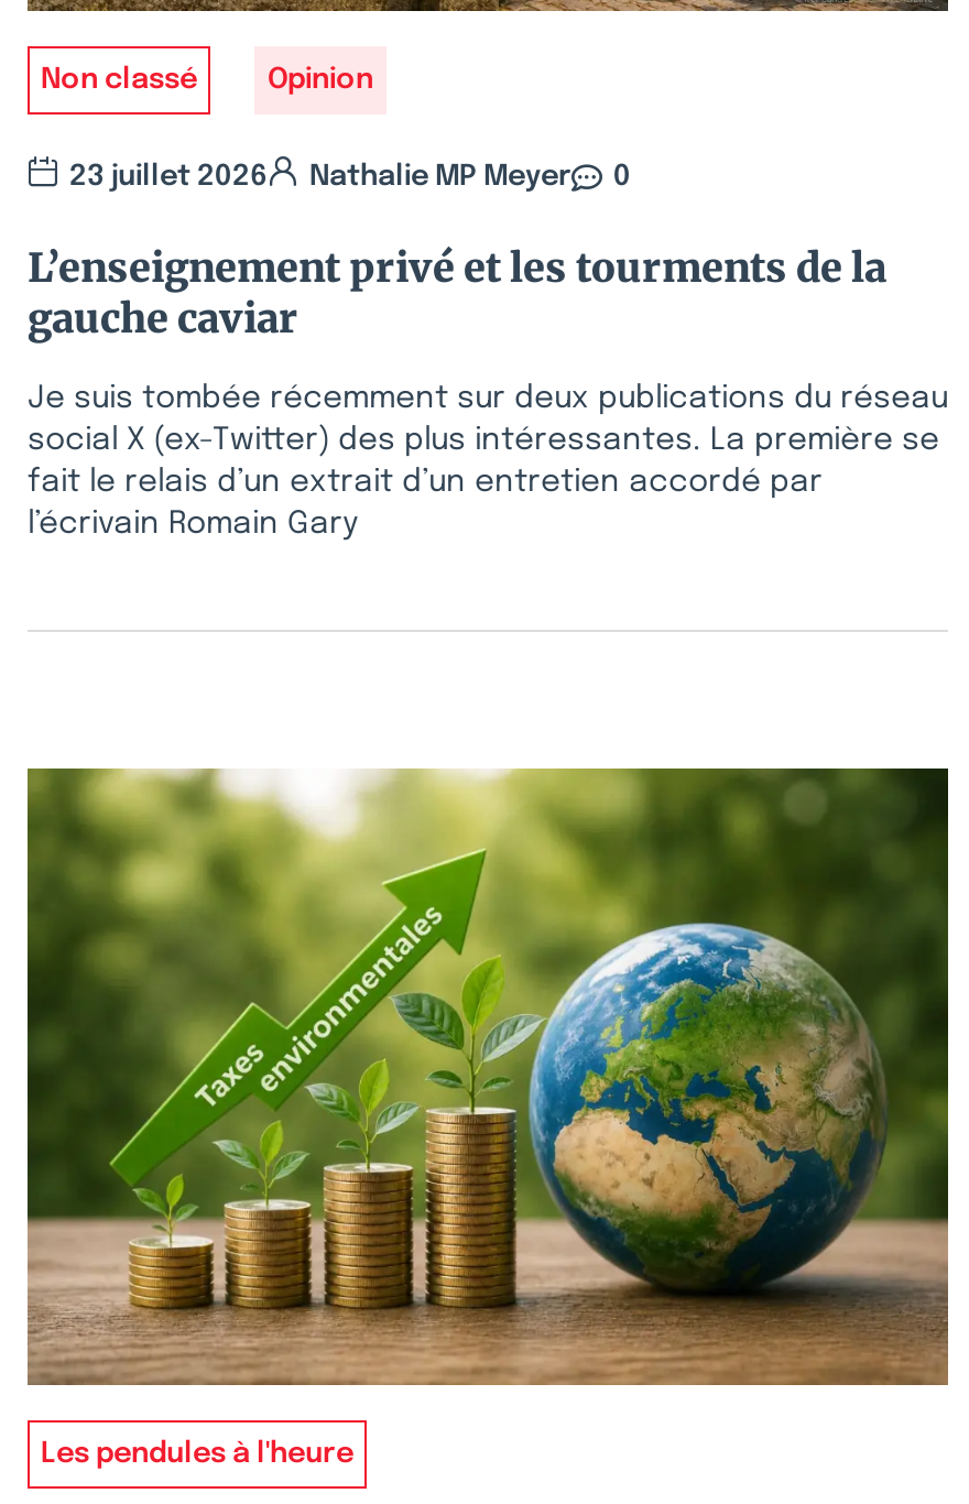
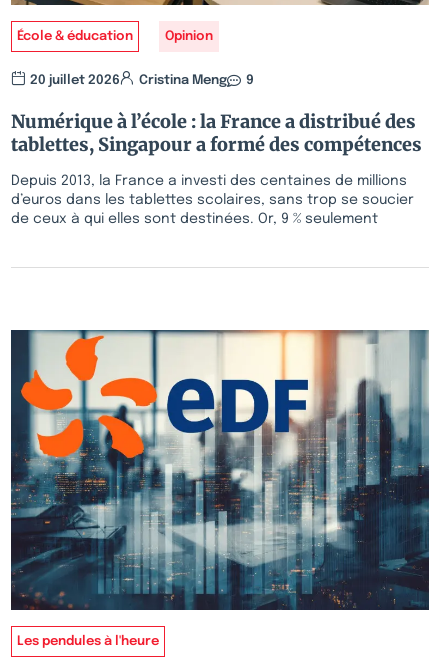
- Non classé
+ École & éducation

- 23 juillet 2026
- Nathalie MP Meyer
- 0
+ 20 juillet 2026
+ Cristina Meng
+ 9

- L’enseignement privé et les tourments de la
- gauche caviar
+ Numérique à l’école : la France a distribué des
+ tablettes, Singapour a formé des compétences

- Je suis tombée récemment sur deux publications du réseau
- social X (ex-Twitter) des plus intéressantes. La première se
- fait le relais d’un extrait d’un entretien accordé par
- l’écrivain Romain Gary
+ Depuis 2013, la France a investi des centaines de millions
+ d’euros dans les tablettes scolaires, sans trop se soucier
+ de ceux à qui elles sont destinées. Or, 9 % seulement

- [image]
+ [image]
